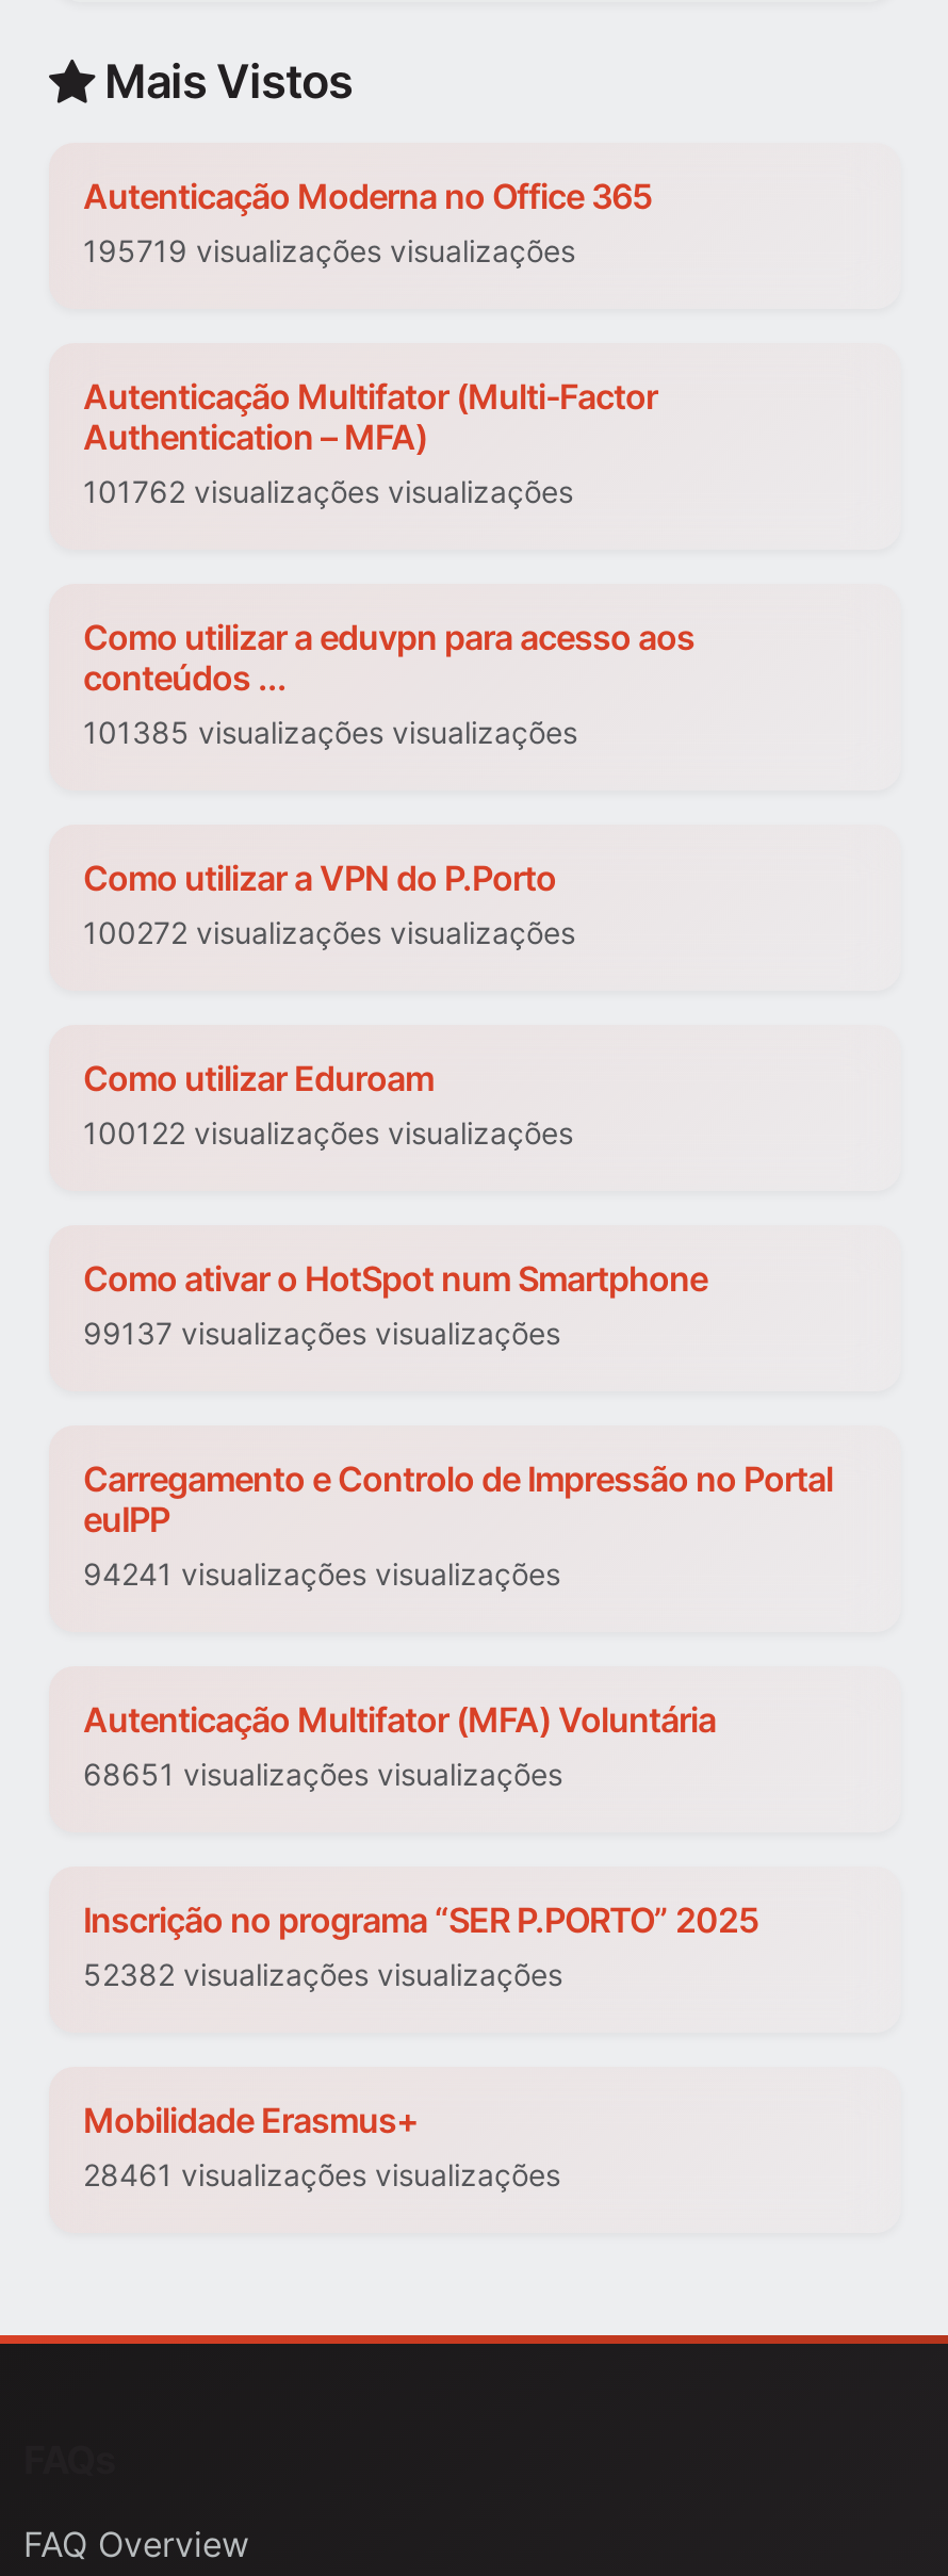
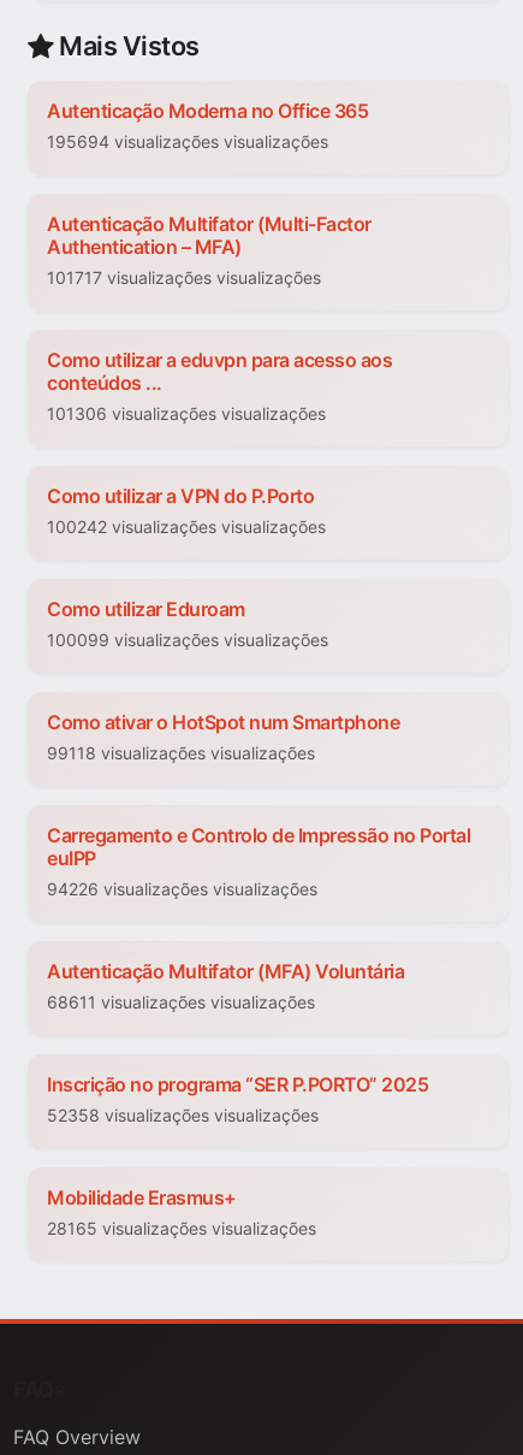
- 195719 visualizações visualizações
+ 195694 visualizações visualizações

- 101762 visualizações visualizações
+ 101717 visualizações visualizações

- 101385 visualizações visualizações
+ 101306 visualizações visualizações

- 100272 visualizações visualizações
+ 100242 visualizações visualizações

- 100122 visualizações visualizações
+ 100099 visualizações visualizações

- 99137 visualizações visualizações
+ 99118 visualizações visualizações

- 94241 visualizações visualizações
+ 94226 visualizações visualizações

- 68651 visualizações visualizações
+ 68611 visualizações visualizações

- 52382 visualizações visualizações
+ 52358 visualizações visualizações

- 28461 visualizações visualizações
+ 28165 visualizações visualizações
